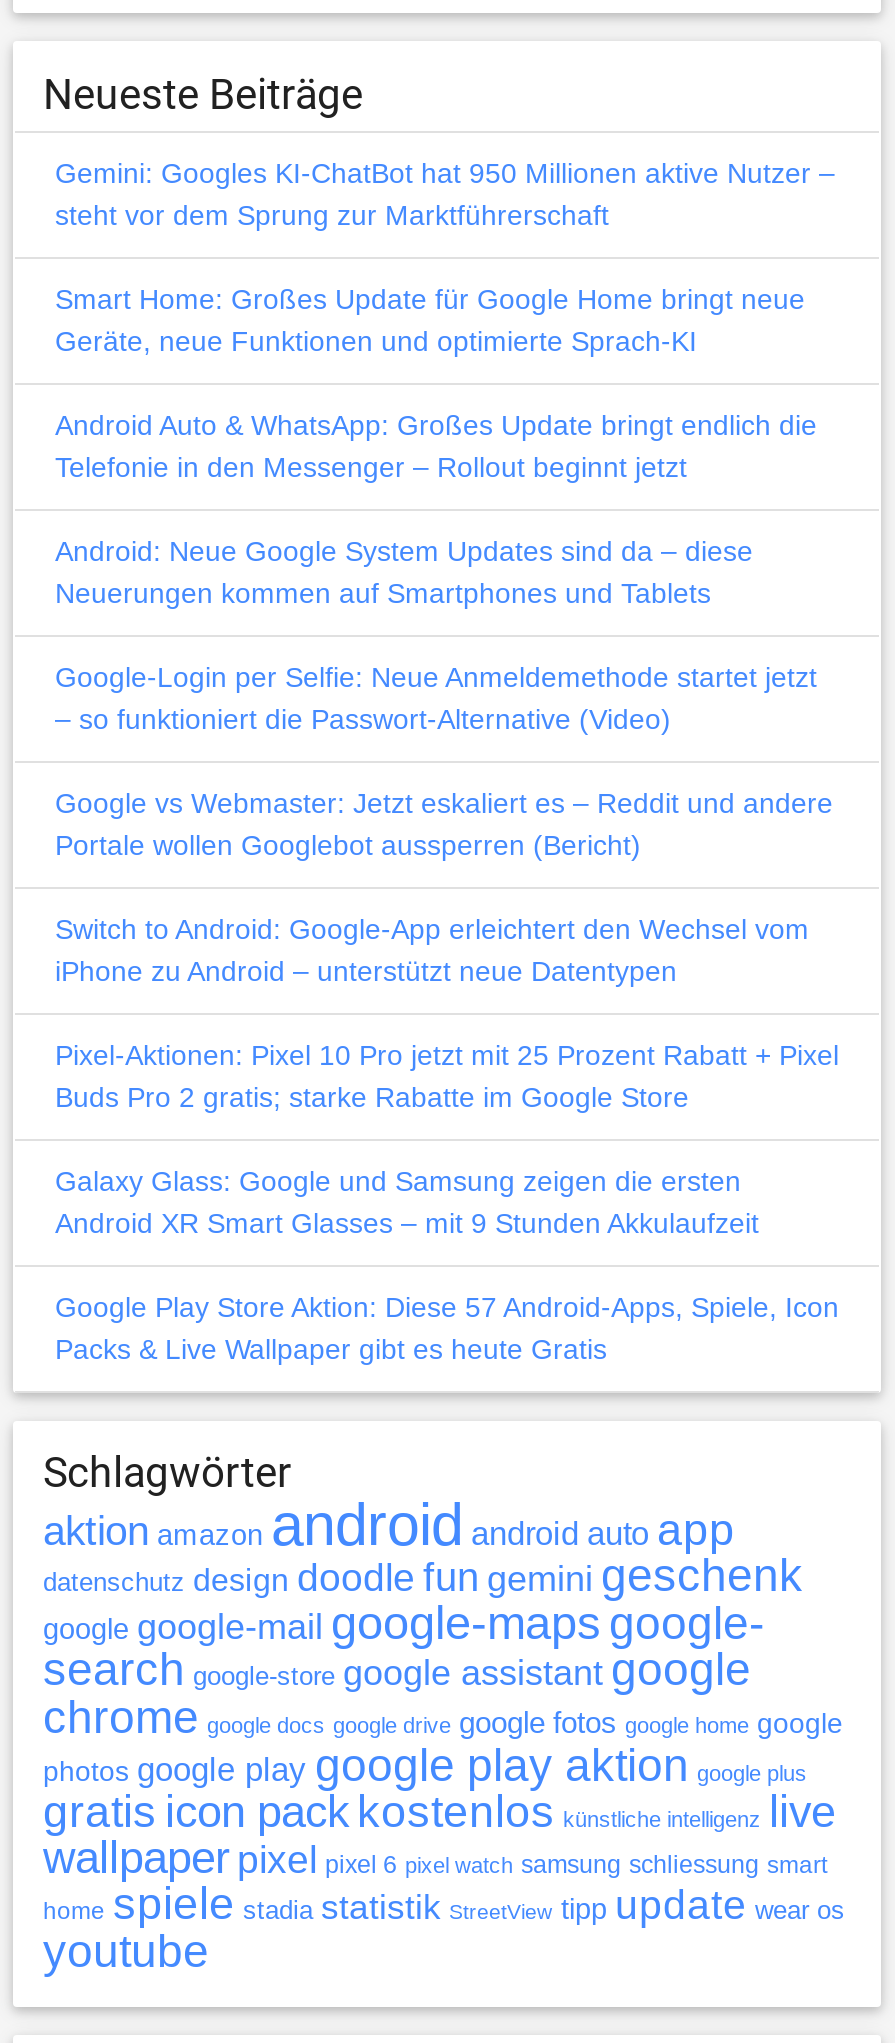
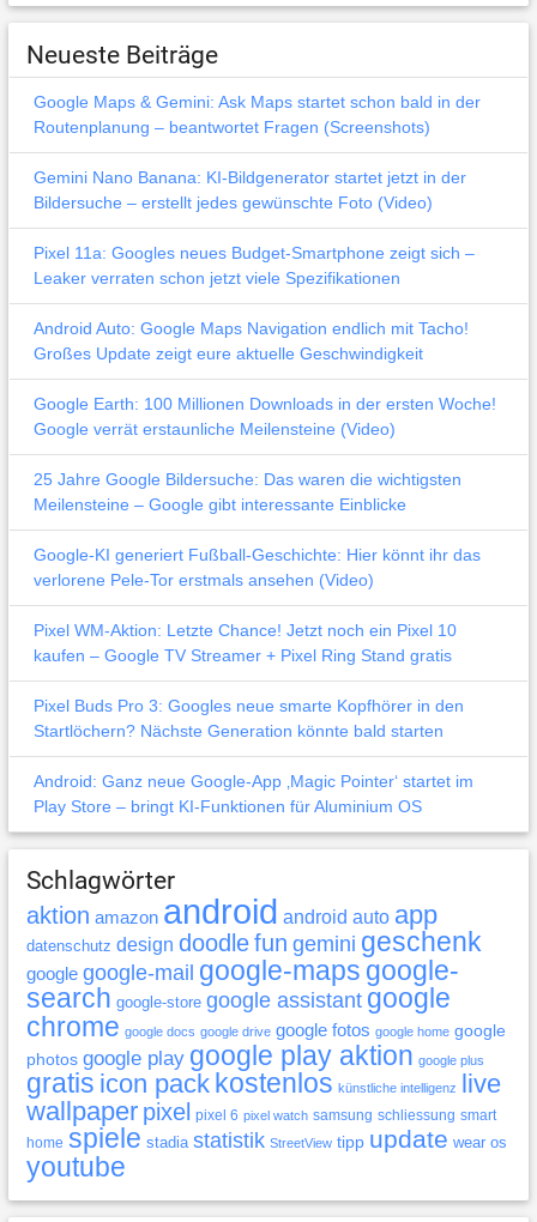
- Gemini: Googles KI-ChatBot hat 950 Millionen aktive Nutzer –
- steht vor dem Sprung zur Marktführerschaft
+ Google Maps & Gemini: Ask Maps startet schon bald in der
+ Routenplanung – beantwortet Fragen (Screenshots)

- Smart Home: Großes Update für Google Home bringt neue
- Geräte, neue Funktionen und optimierte Sprach-KI
+ Gemini Nano Banana: KI-Bildgenerator startet jetzt in der
+ Bildersuche – erstellt jedes gewünschte Foto (Video)

- Android Auto & WhatsApp: Großes Update bringt endlich die
- Telefonie in den Messenger – Rollout beginnt jetzt
+ Pixel 11a: Googles neues Budget-Smartphone zeigt sich –
+ Leaker verraten schon jetzt viele Spezifikationen

- Android: Neue Google System Updates sind da – diese
- Neuerungen kommen auf Smartphones und Tablets
+ Android Auto: Google Maps Navigation endlich mit Tacho!
+ Großes Update zeigt eure aktuelle Geschwindigkeit

- Google-Login per Selfie: Neue Anmeldemethode startet jetzt
- – so funktioniert die Passwort-Alternative (Video)
+ Google Earth: 100 Millionen Downloads in der ersten Woche!
+ Google verrät erstaunliche Meilensteine (Video)

- Google vs Webmaster: Jetzt eskaliert es – Reddit und andere
- Portale wollen Googlebot aussperren (Bericht)
+ 25 Jahre Google Bildersuche: Das waren die wichtigsten
+ Meilensteine – Google gibt interessante Einblicke

- Switch to Android: Google-App erleichtert den Wechsel vom
- iPhone zu Android – unterstützt neue Datentypen
+ Google-KI generiert Fußball-Geschichte: Hier könnt ihr das
+ verlorene Pele-Tor erstmals ansehen (Video)

- Pixel-Aktionen: Pixel 10 Pro jetzt mit 25 Prozent Rabatt + Pixel
- Buds Pro 2 gratis; starke Rabatte im Google Store
+ Pixel WM-Aktion: Letzte Chance! Jetzt noch ein Pixel 10
+ kaufen – Google TV Streamer + Pixel Ring Stand gratis

- Galaxy Glass: Google und Samsung zeigen die ersten
- Android XR Smart Glasses – mit 9 Stunden Akkulaufzeit
+ Pixel Buds Pro 3: Googles neue smarte Kopfhörer in den
+ Startlöchern? Nächste Generation könnte bald starten

- Google Play Store Aktion: Diese 57 Android-Apps, Spiele, Icon
- Packs & Live Wallpaper gibt es heute Gratis
+ Android: Ganz neue Google-App ‚Magic Pointer‘ startet im
+ Play Store – bringt KI-Funktionen für Aluminium OS
